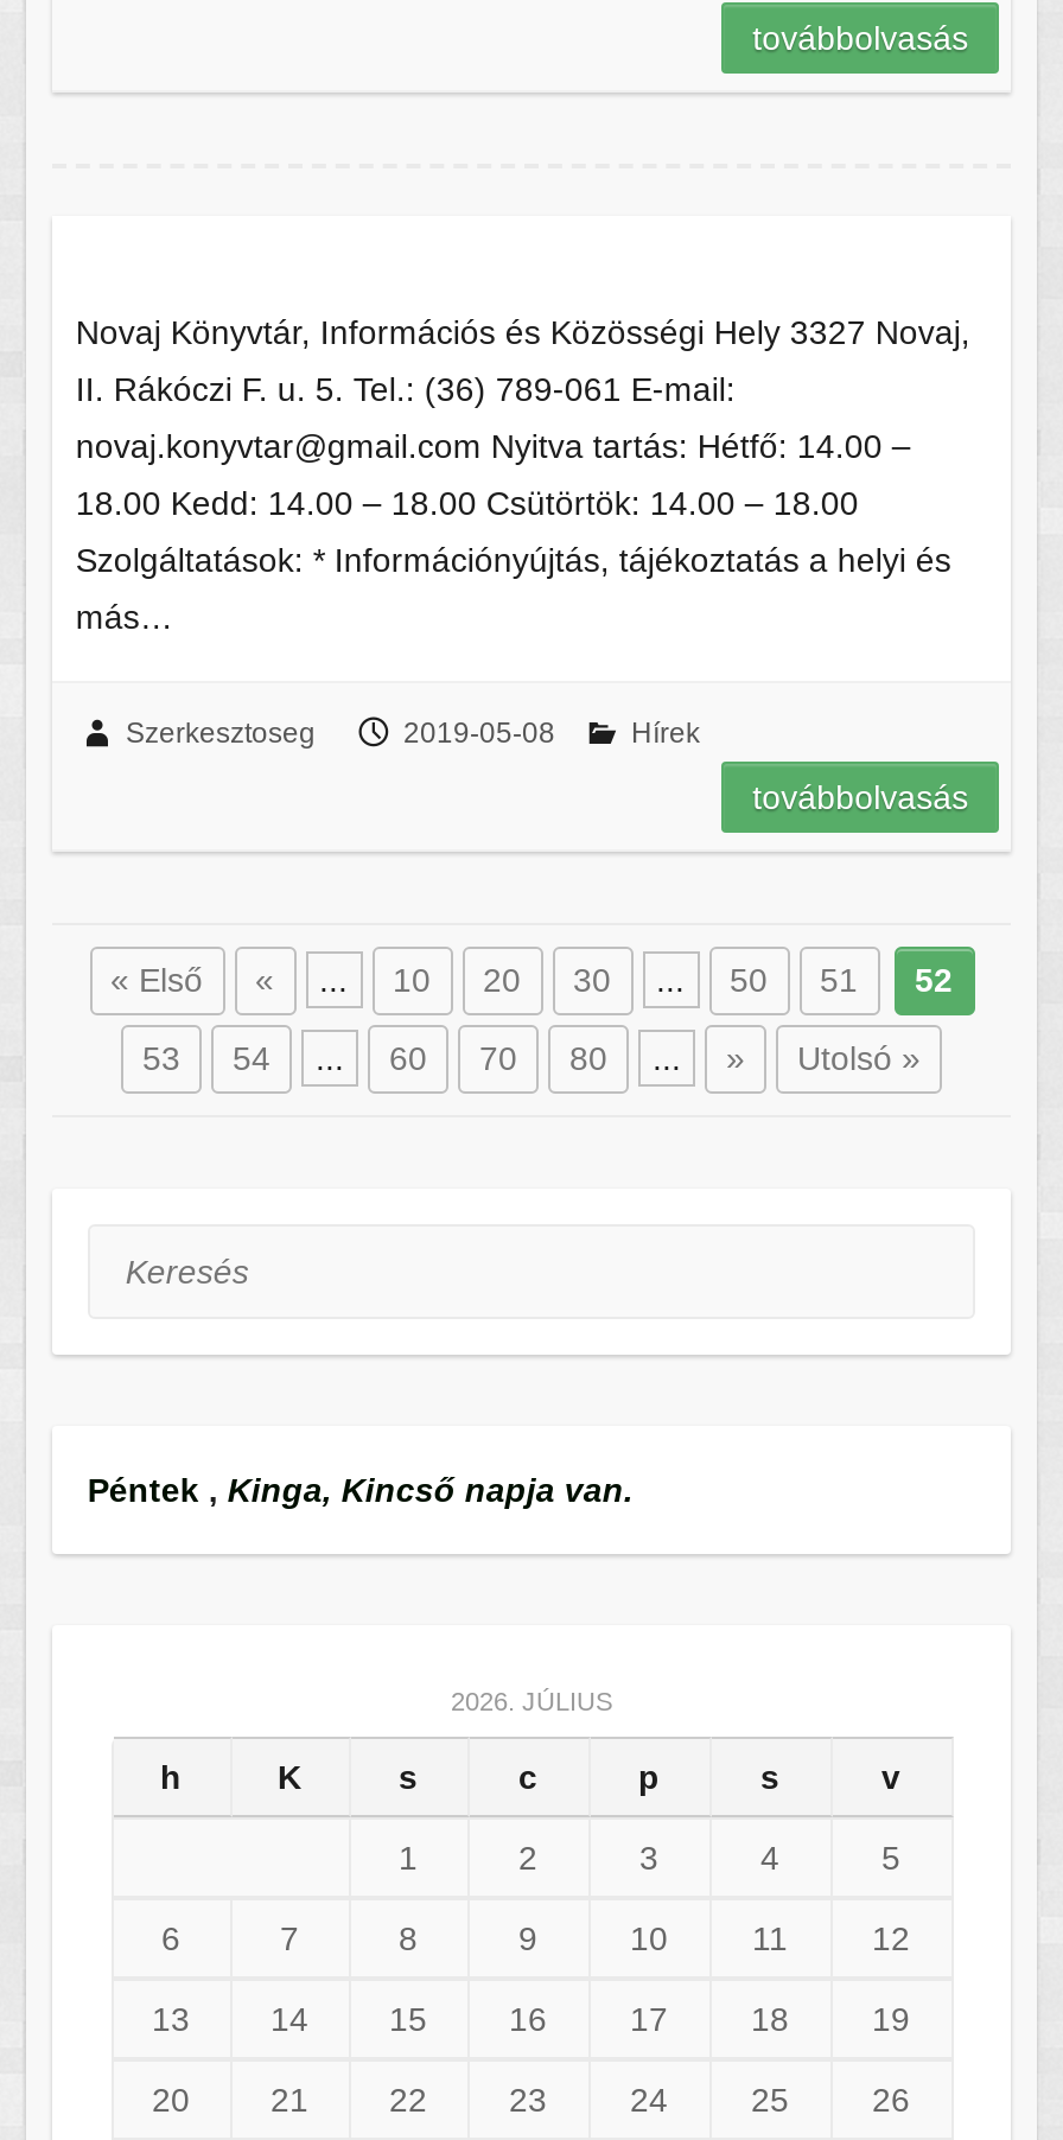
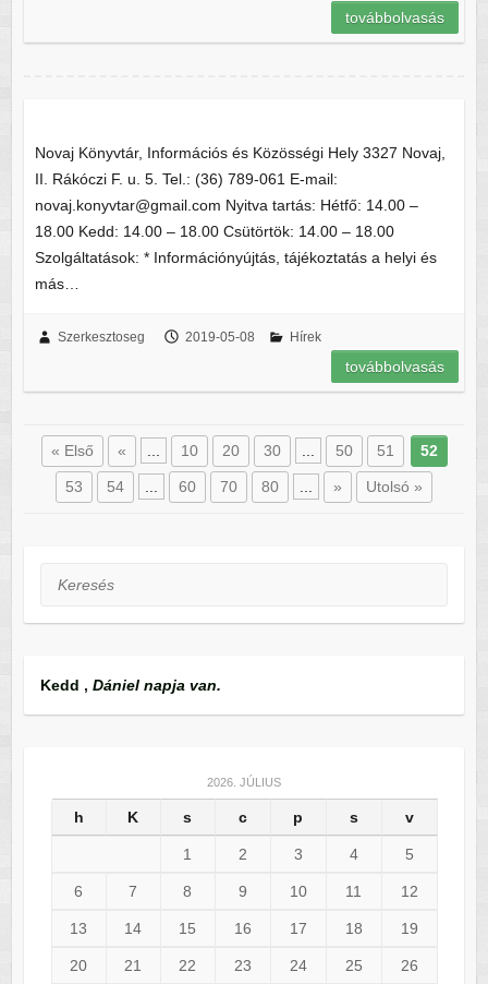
- Péntek, Kinga, Kincső napja van.
+ Kedd, Dániel napja van.
